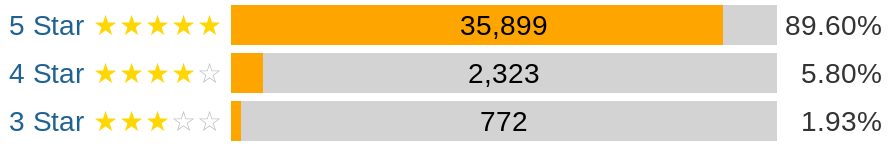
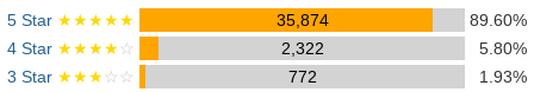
- 35,899
+ 35,874

- 2,323
+ 2,322
